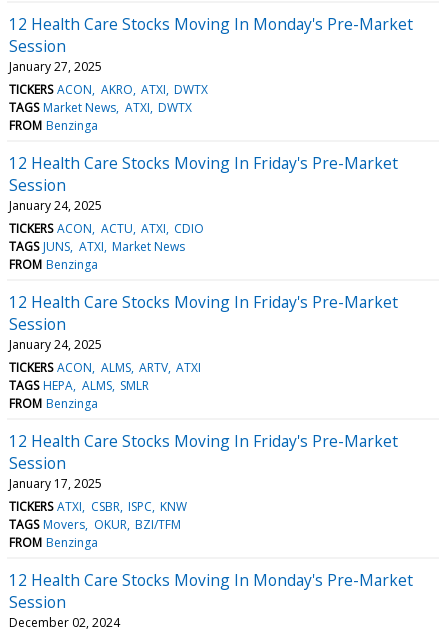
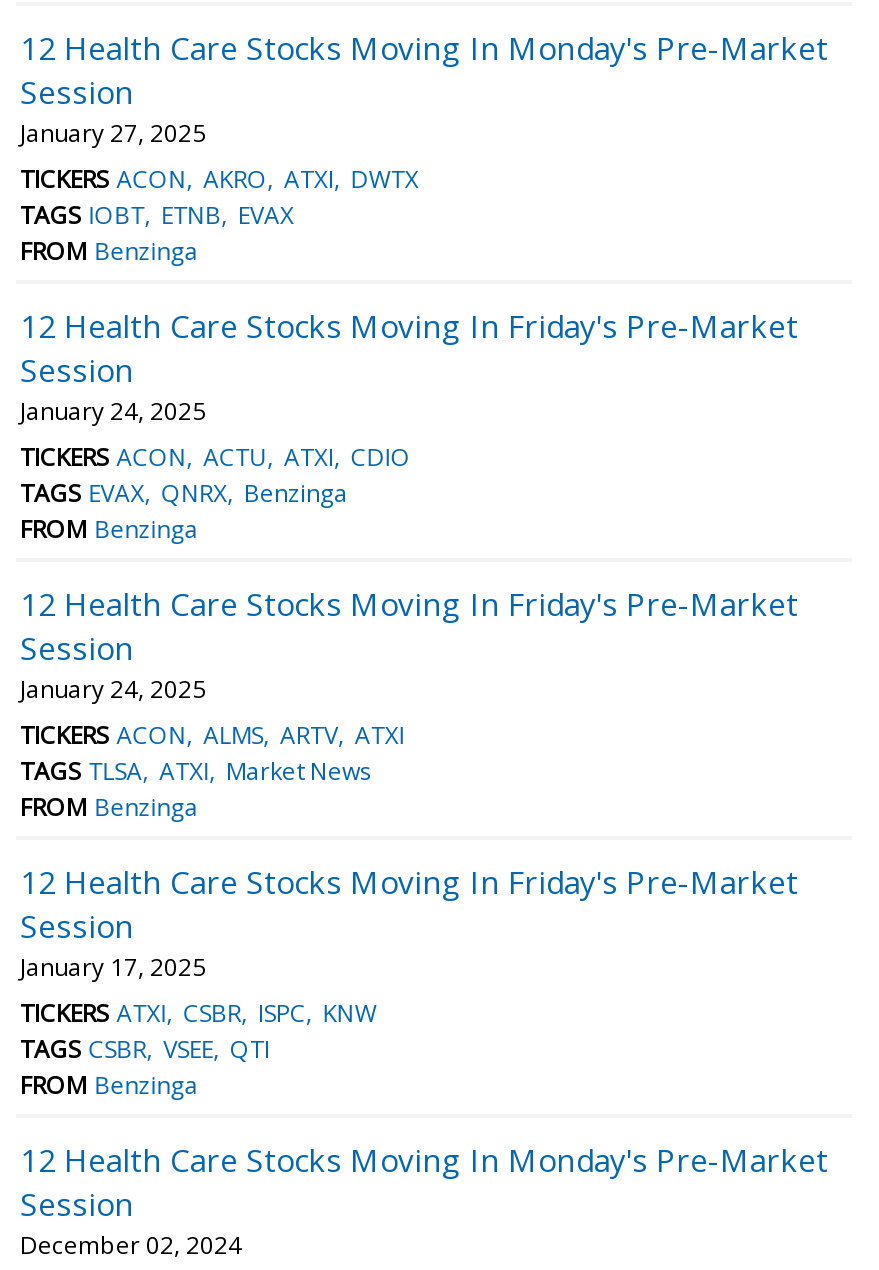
- TAGS Market News ATXI DWTX
+ TAGS IOBT ETNB EVAX

- TAGS JUNS ATXI Market News
+ TAGS EVAX QNRX Benzinga

- TAGS HEPA ALMS SMLR
+ TAGS TLSA ATXI Market News

- TAGS Movers OKUR BZI/TFM
+ TAGS CSBR VSEE QTI
